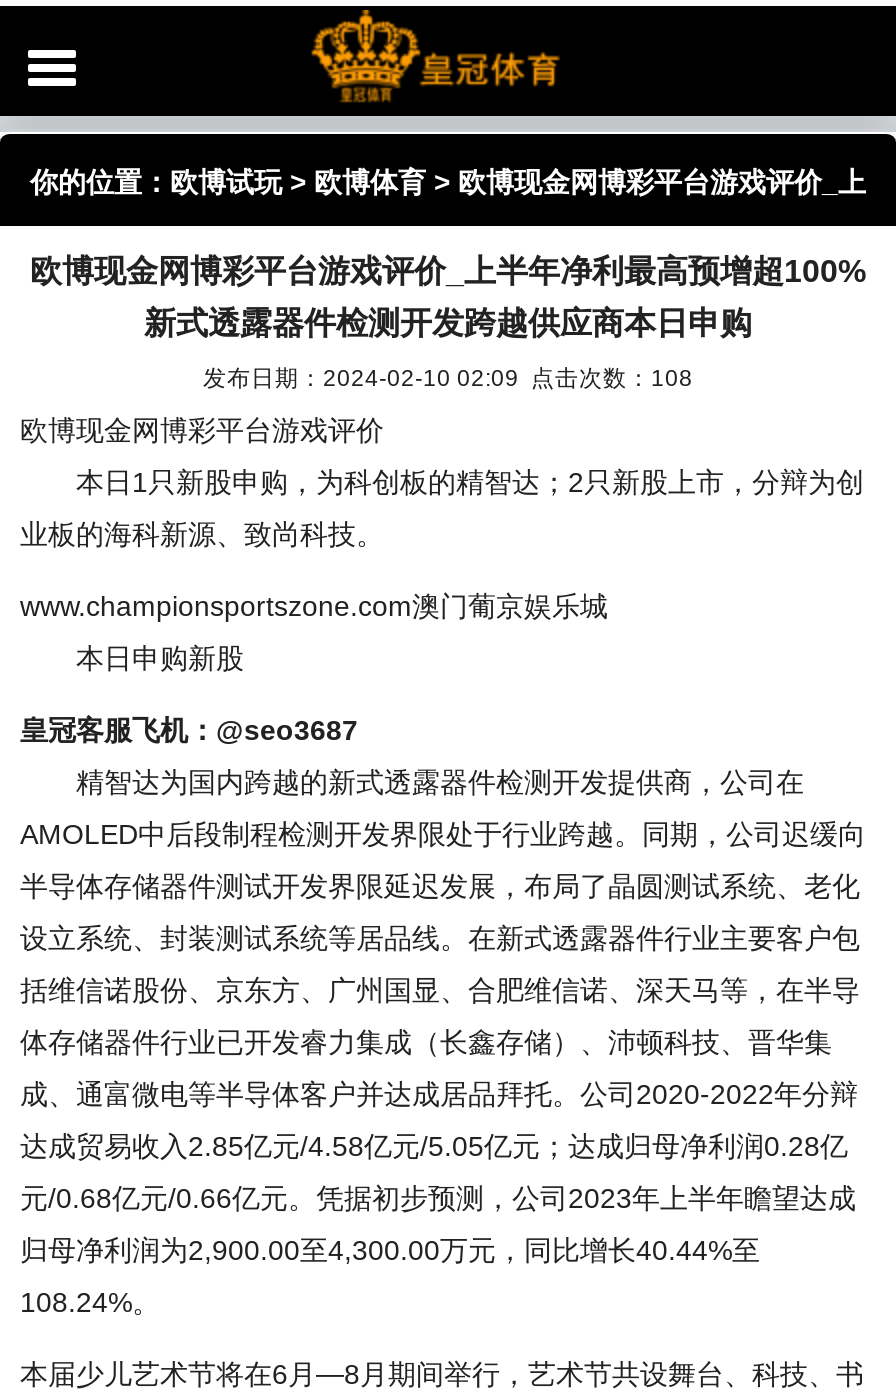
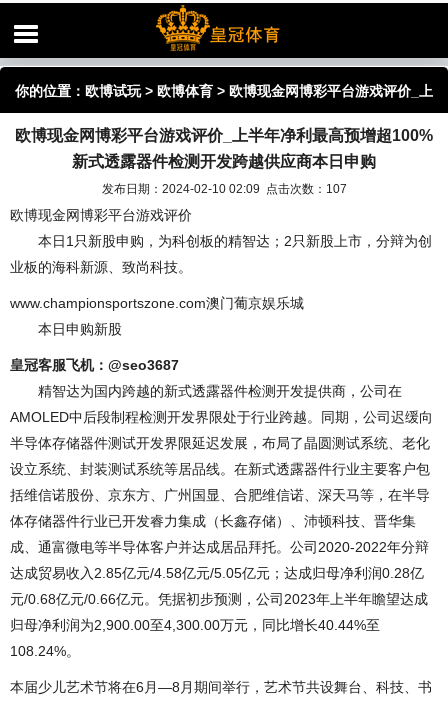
- 发布日期：2024-02-10 02:09 点击次数：108
+ 发布日期：2024-02-10 02:09 点击次数：107
